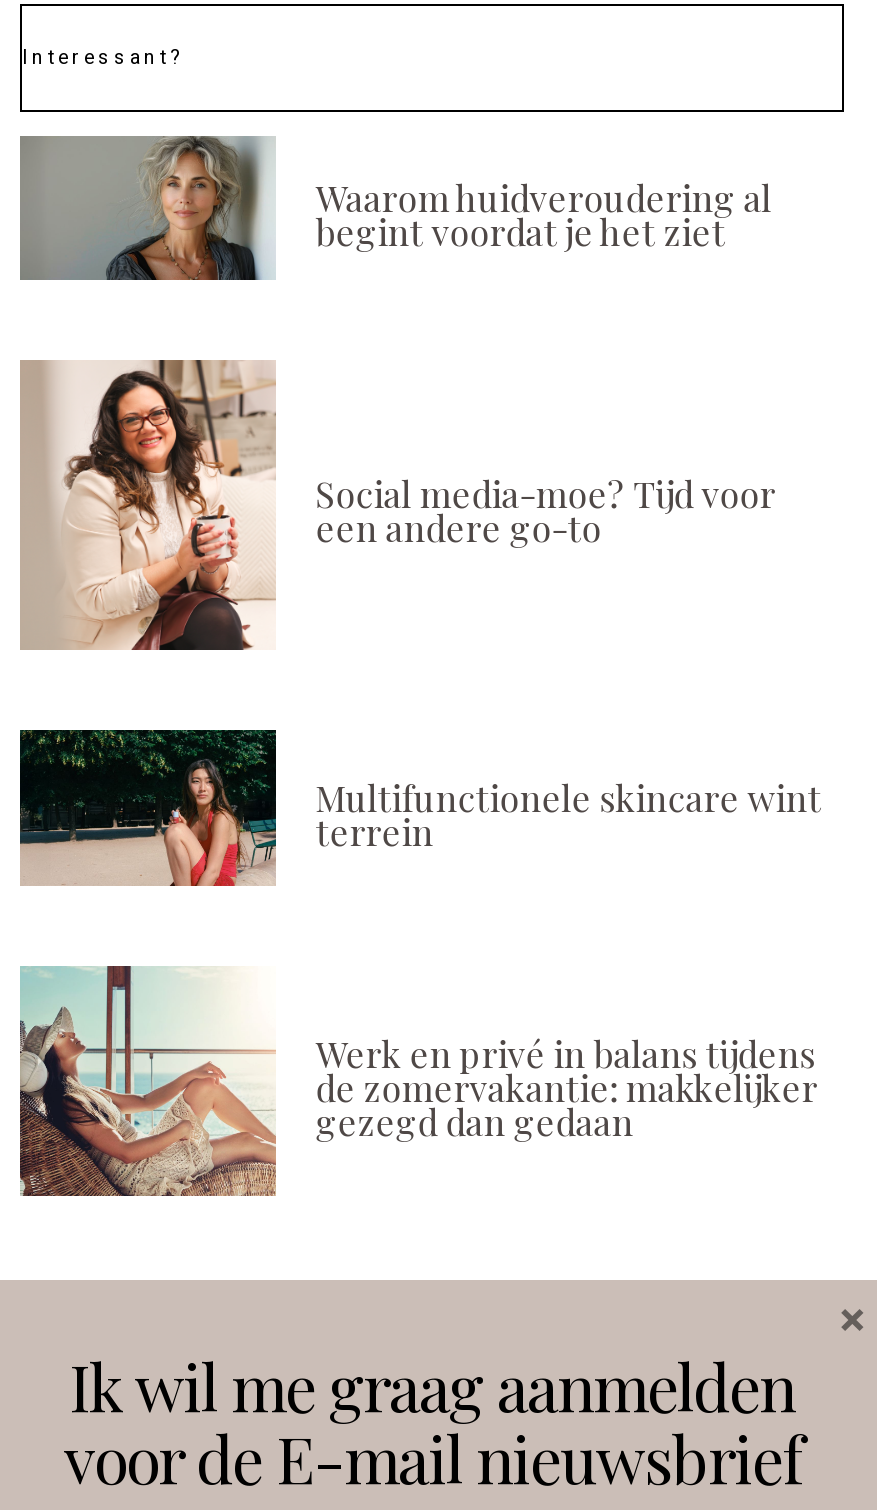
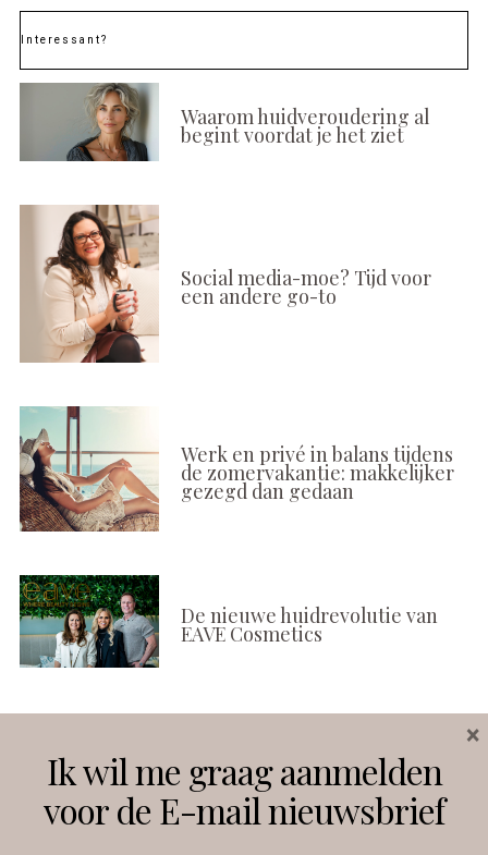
- [image]
- Multifunctionele skincare wint
- terrein

moved up: [image] | Werk en privé in balans tijdens | de zomervakantie: makkelijker | gezegd dan gedaan

+ [image]
+ De nieuwe huidrevolutie van
+ EAVE Cosmetics
